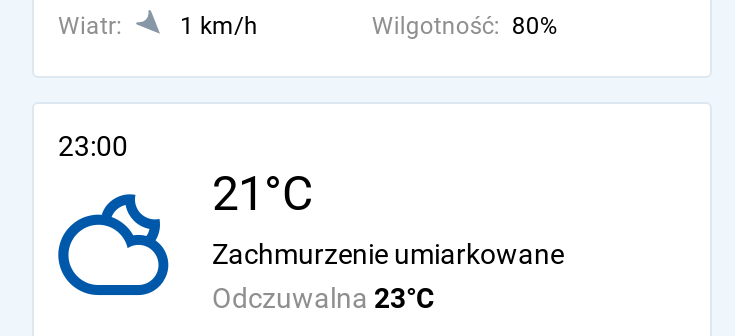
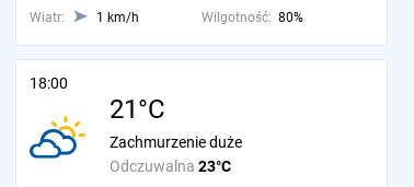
- 23:00
+ 18:00

- [image]
- Zachmurzenie umiarkowane
+ [image]
+ Zachmurzenie duże
